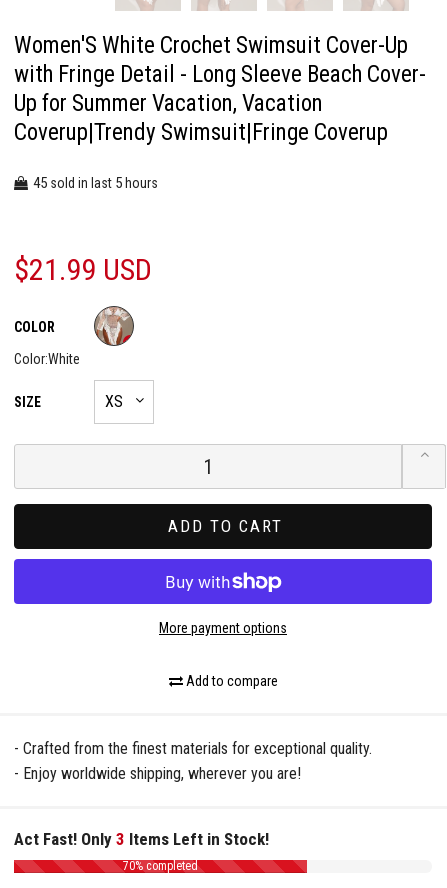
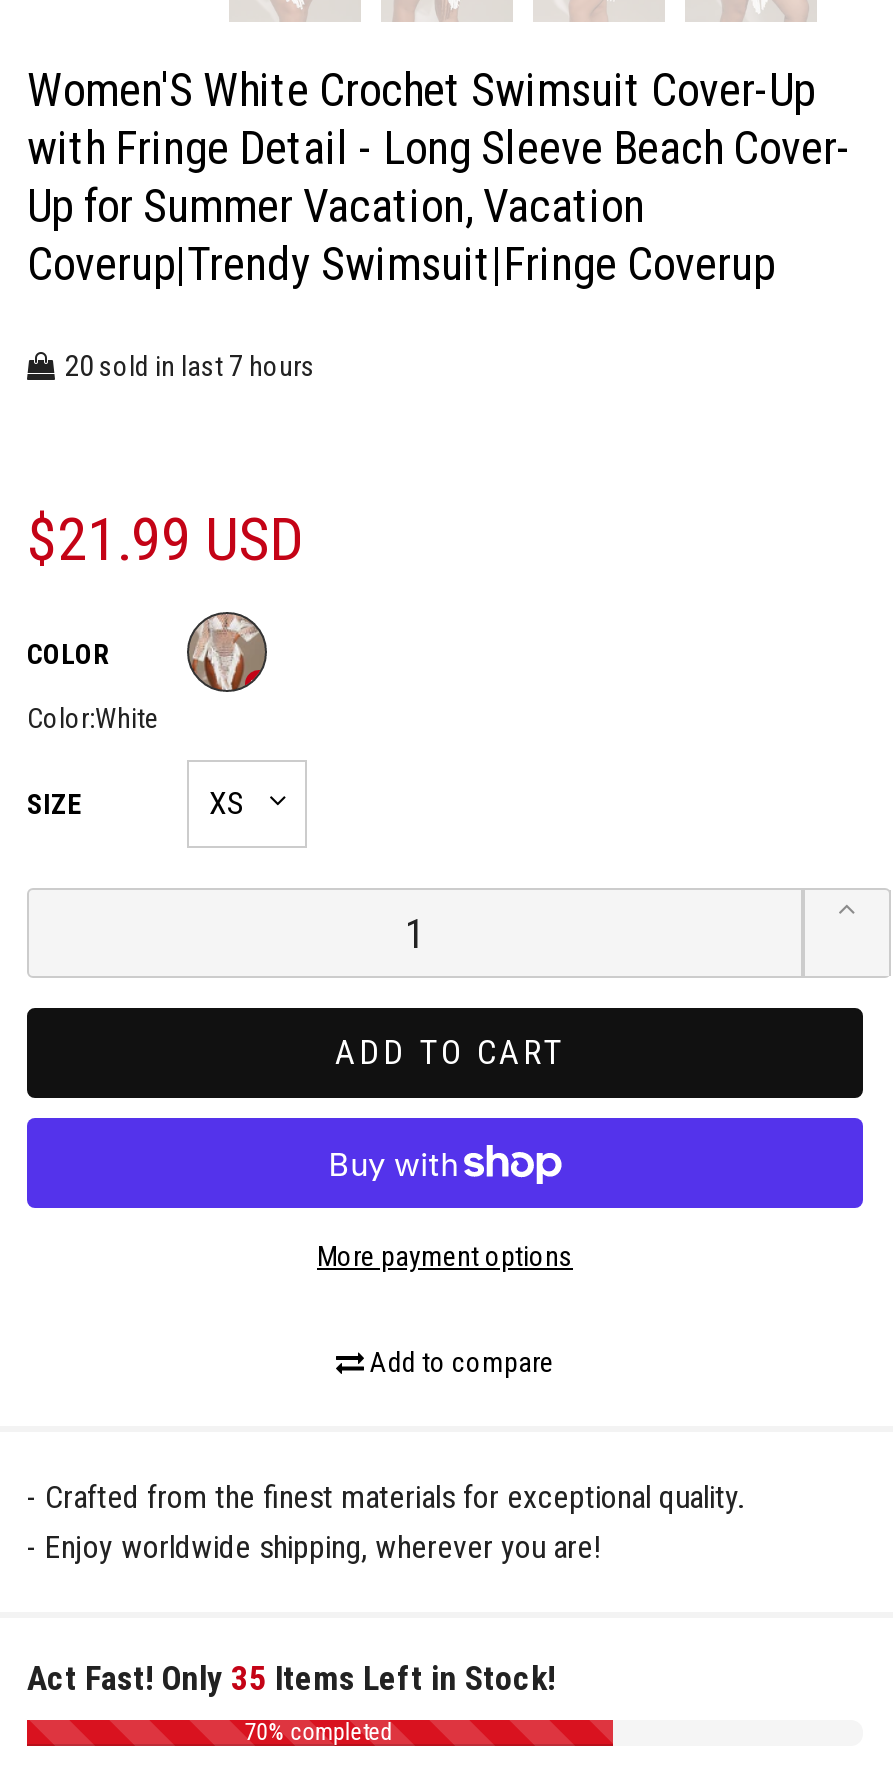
- 45 sold in last 5 hours
+ 20 sold in last 7 hours

- Act Fast! Only 3 Items Left in Stock!
+ Act Fast! Only 35 Items Left in Stock!
